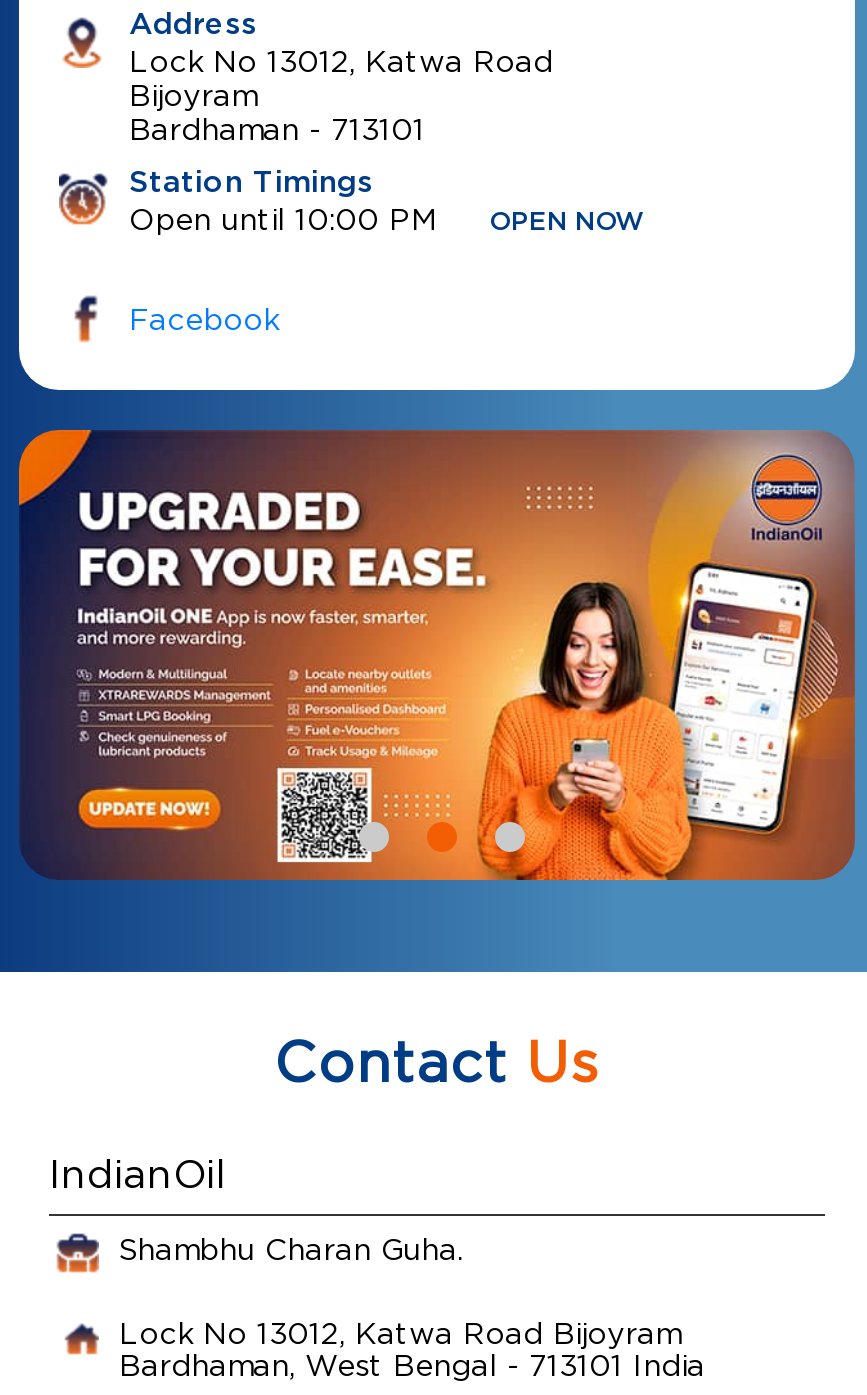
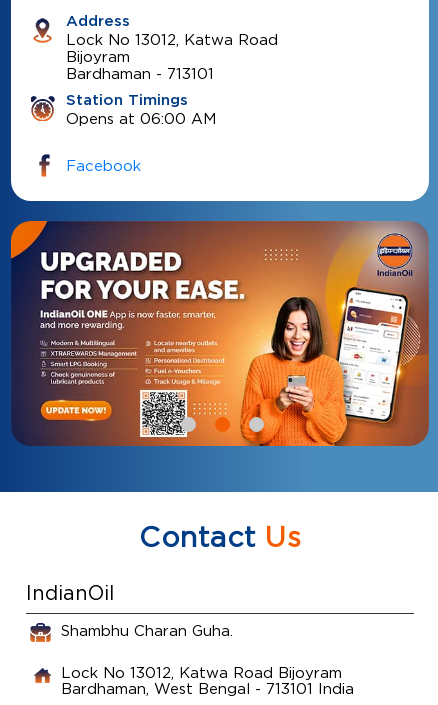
- Open until 10:00 PM
- OPEN NOW
+ Opens at 06:00 AM
